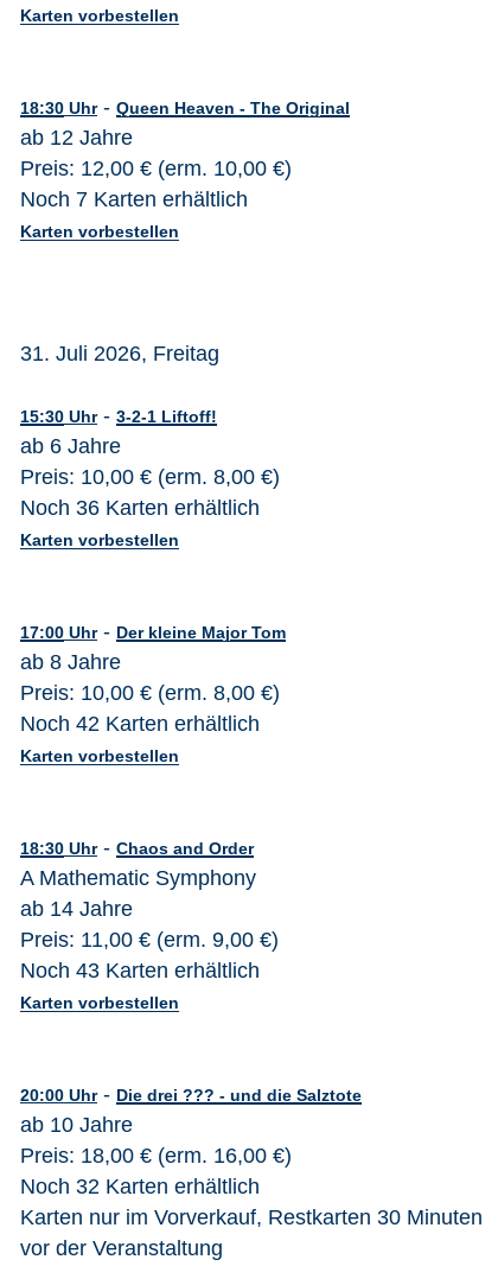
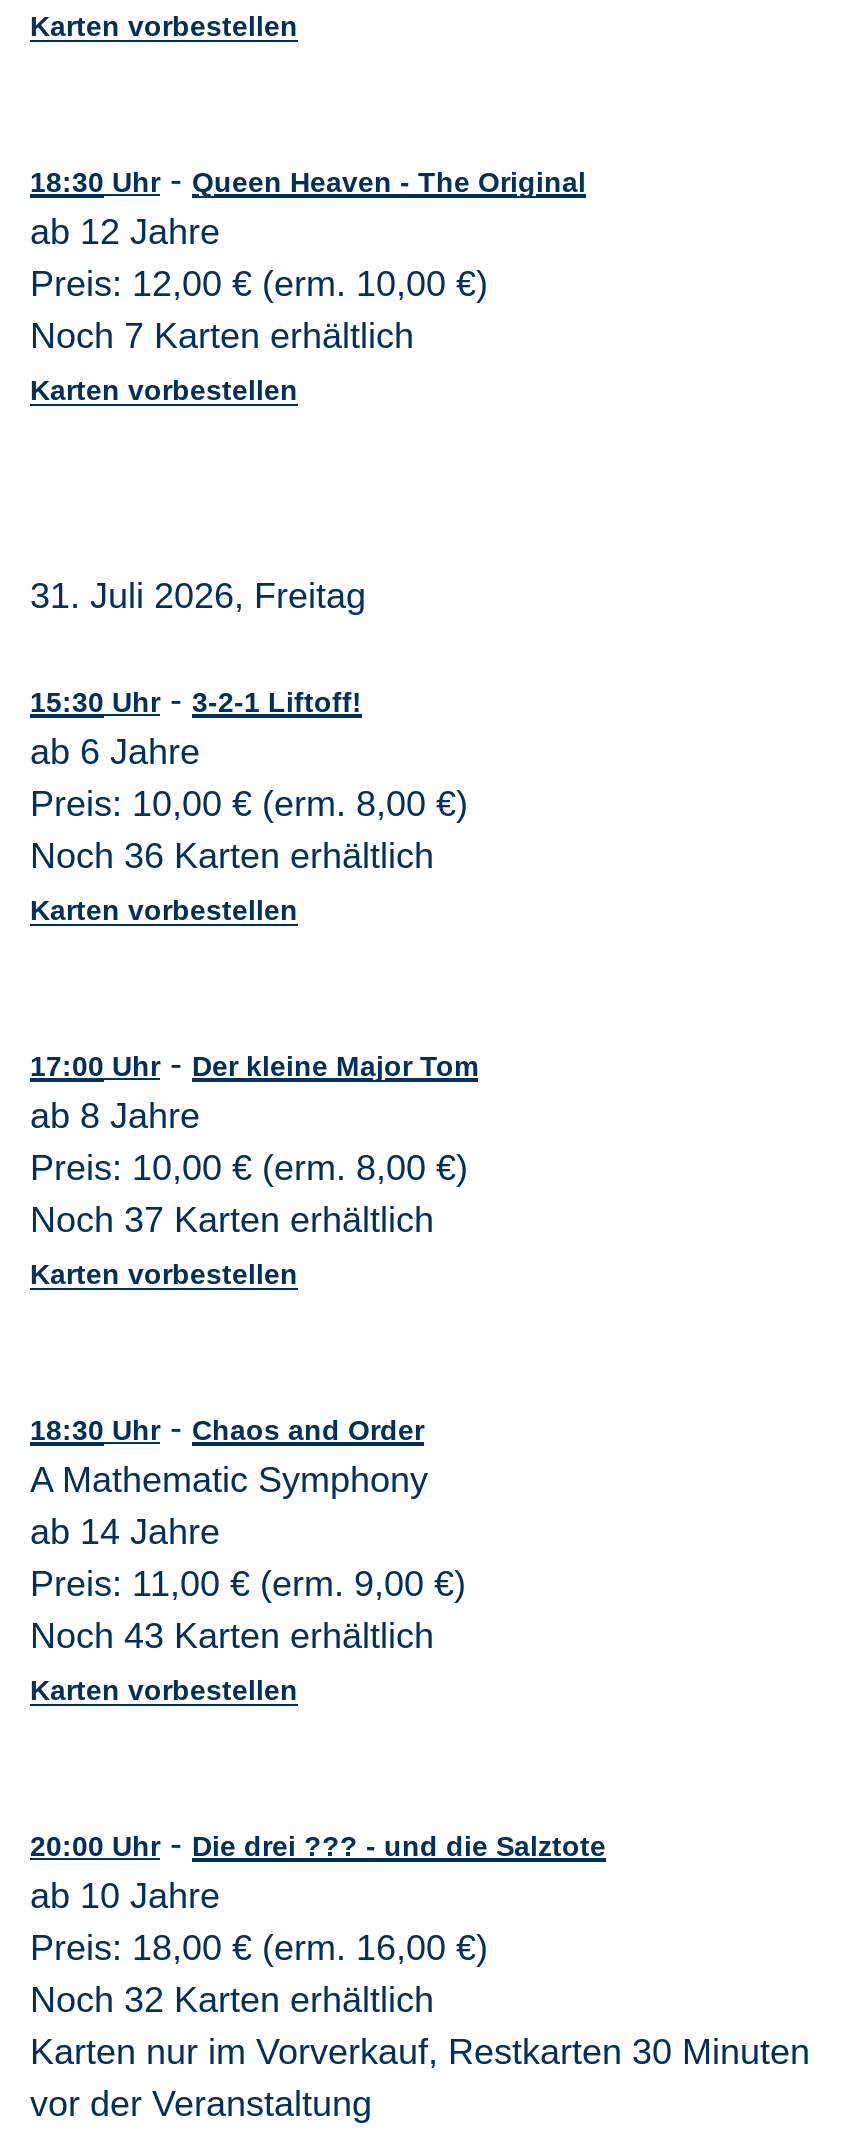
- Noch 42 Karten erhältlich
+ Noch 37 Karten erhältlich
